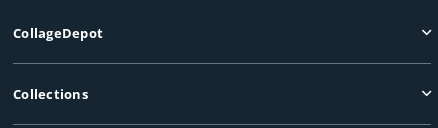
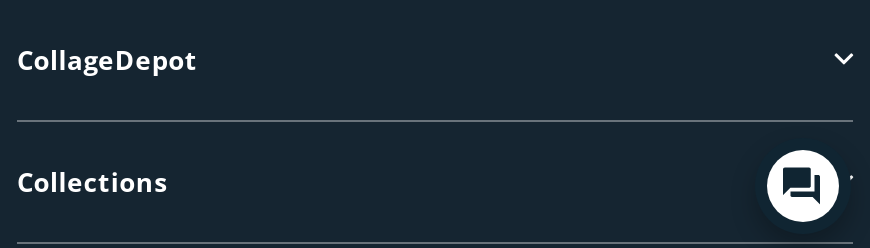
+ [image]
